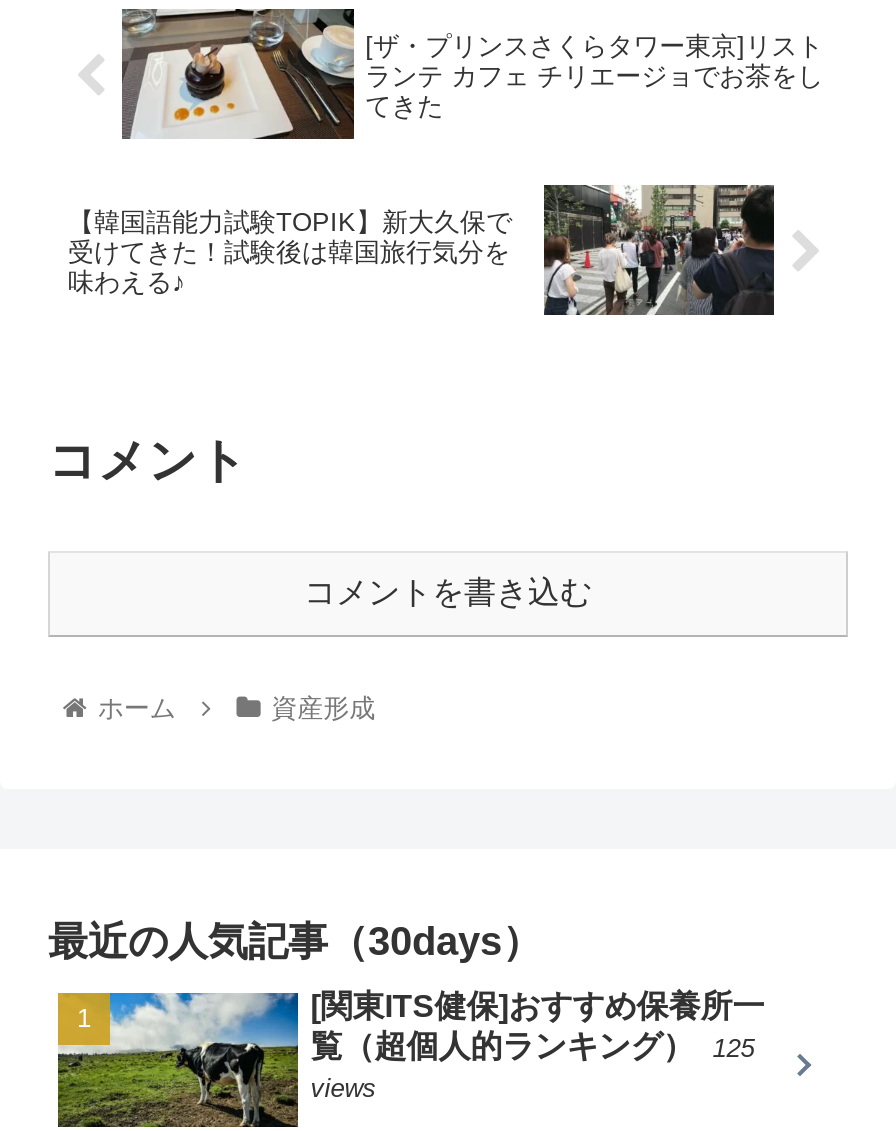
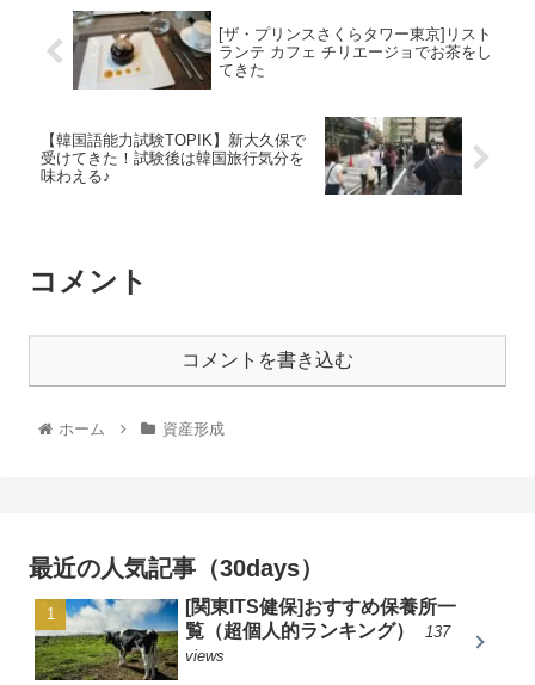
- 覧（超個人的ランキング） 125
+ 覧（超個人的ランキング） 137
